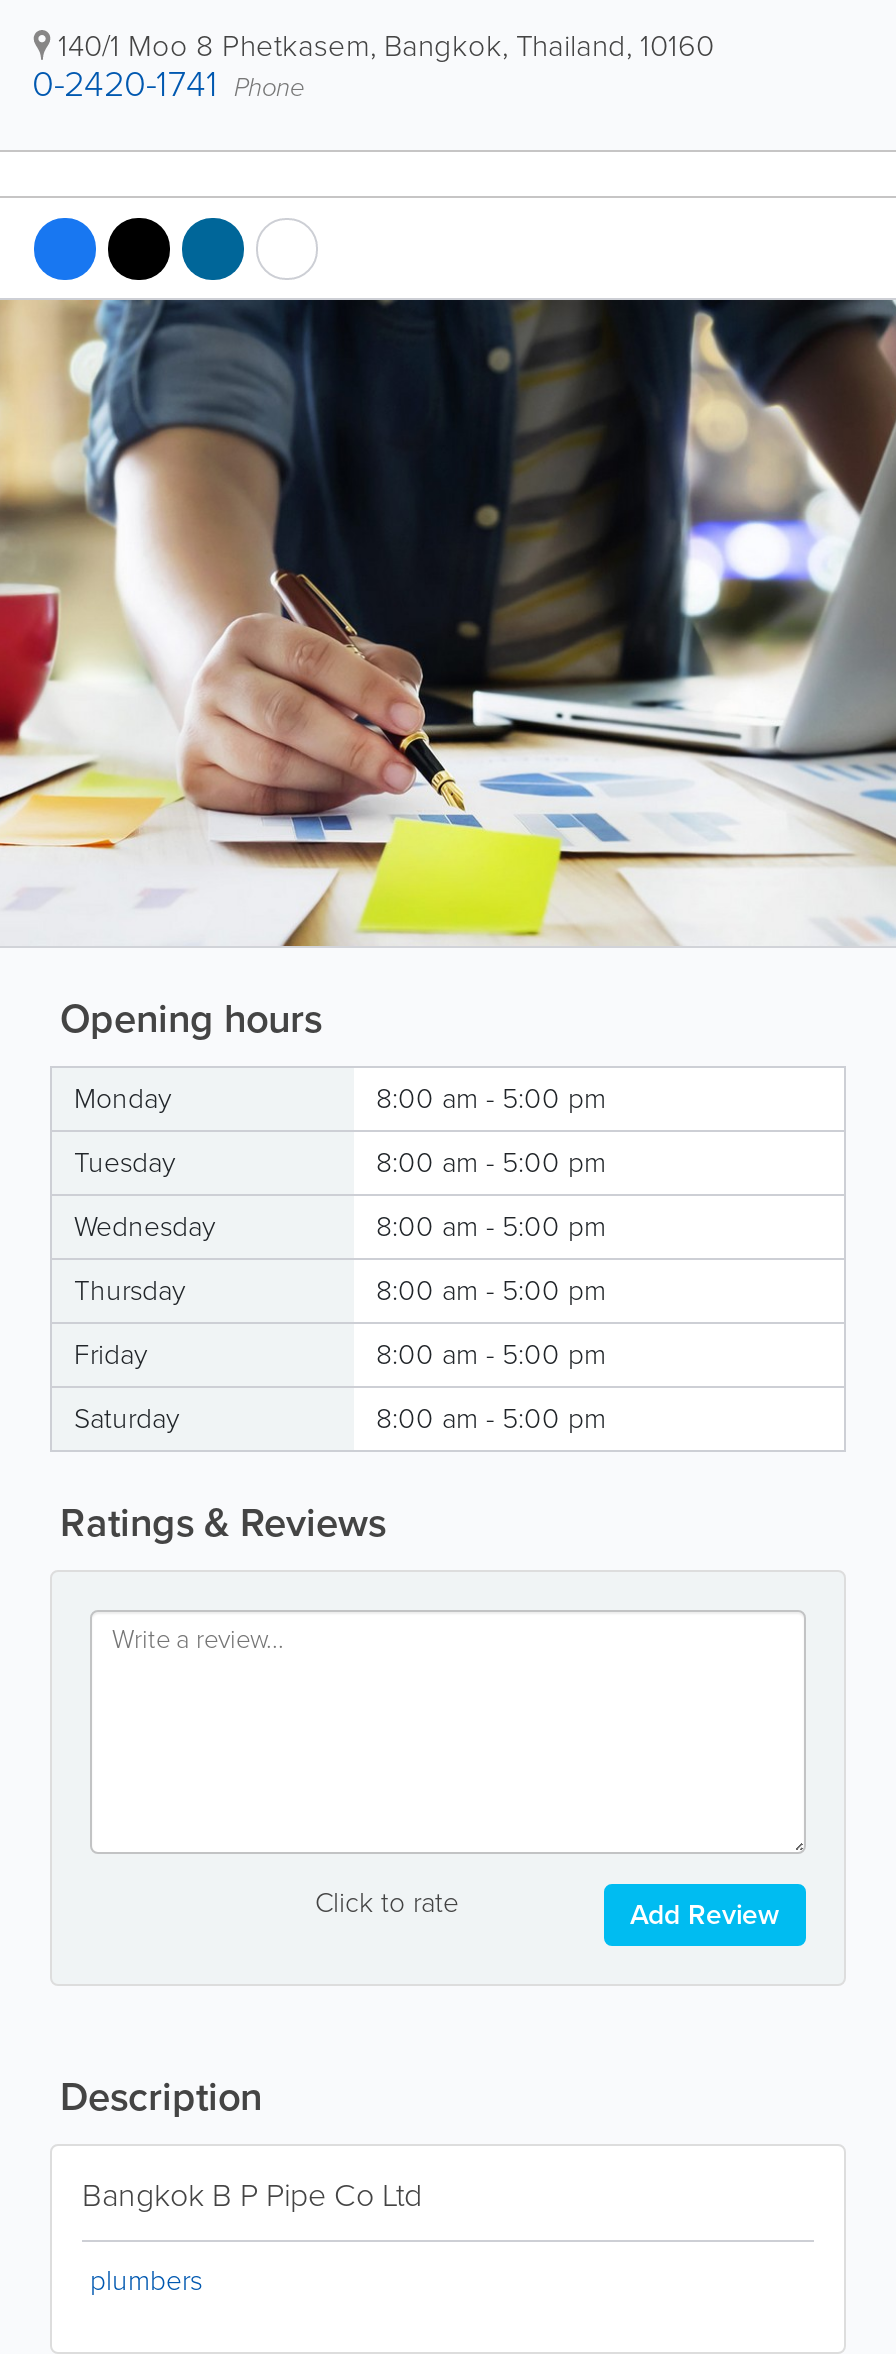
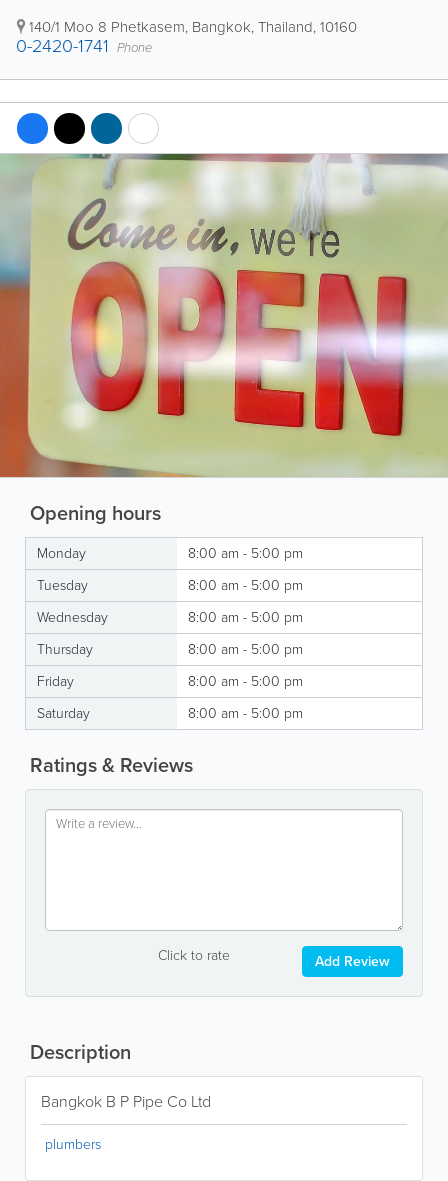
- [image]
+ [image]
